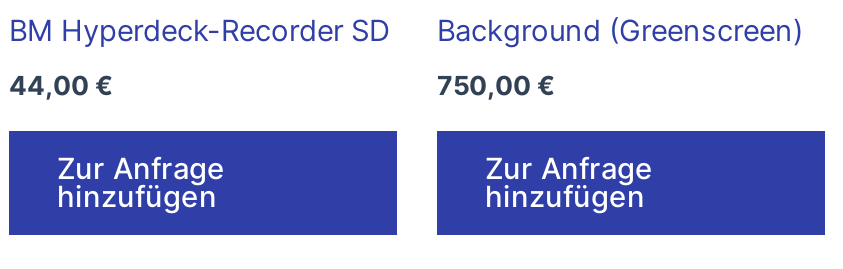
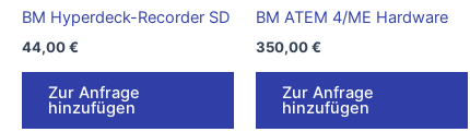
- Background (Greenscreen)
+ BM ATEM 4/ME Hardware

- 750,00 €
+ 350,00 €
